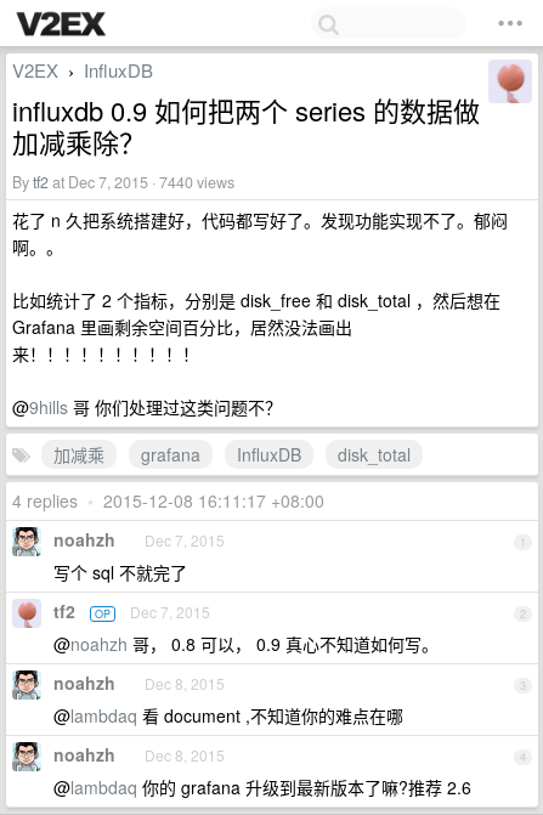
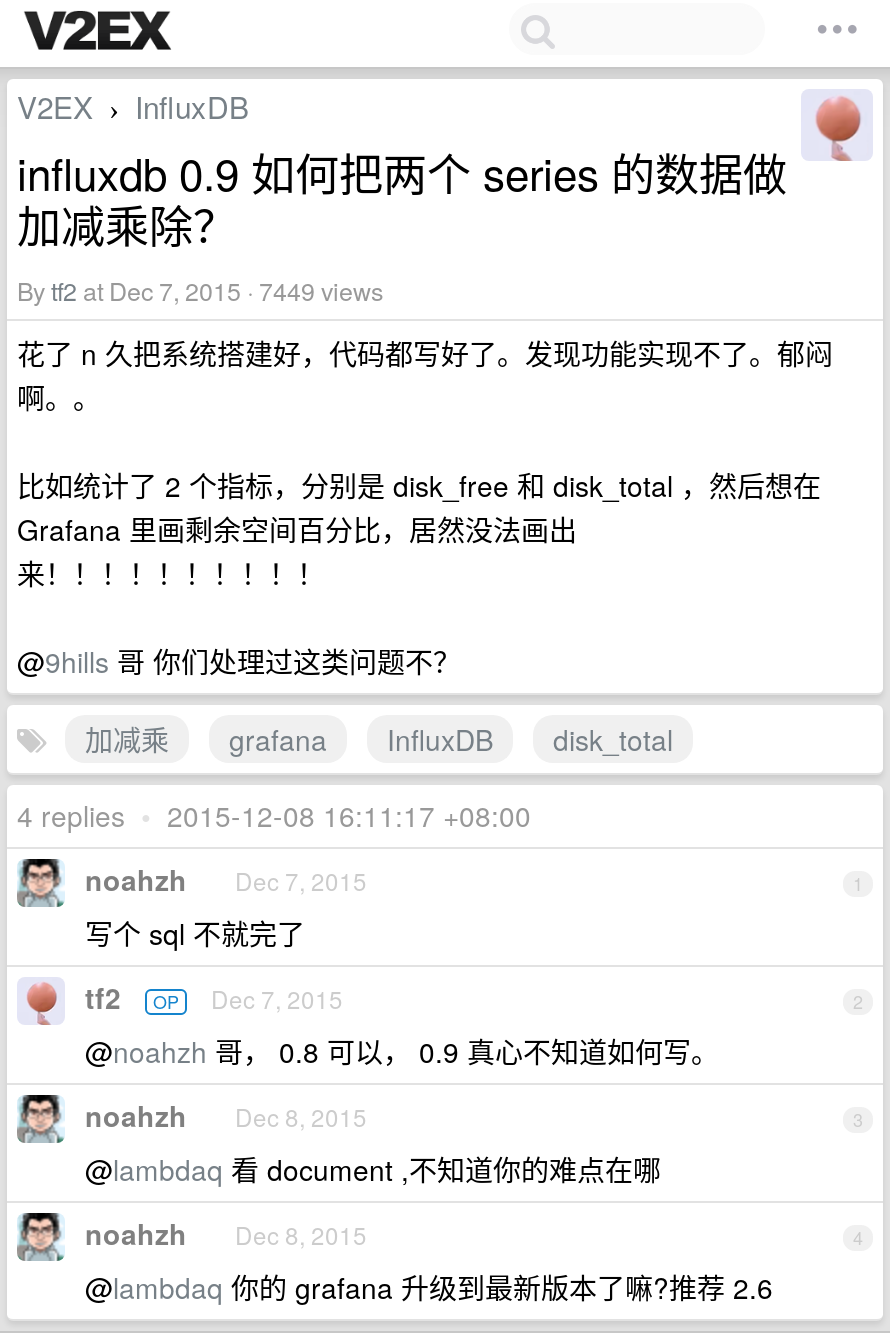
- Bytf2 at Dec 7, 2015 · 7440 views
+ Bytf2 at Dec 7, 2015 · 7449 views
